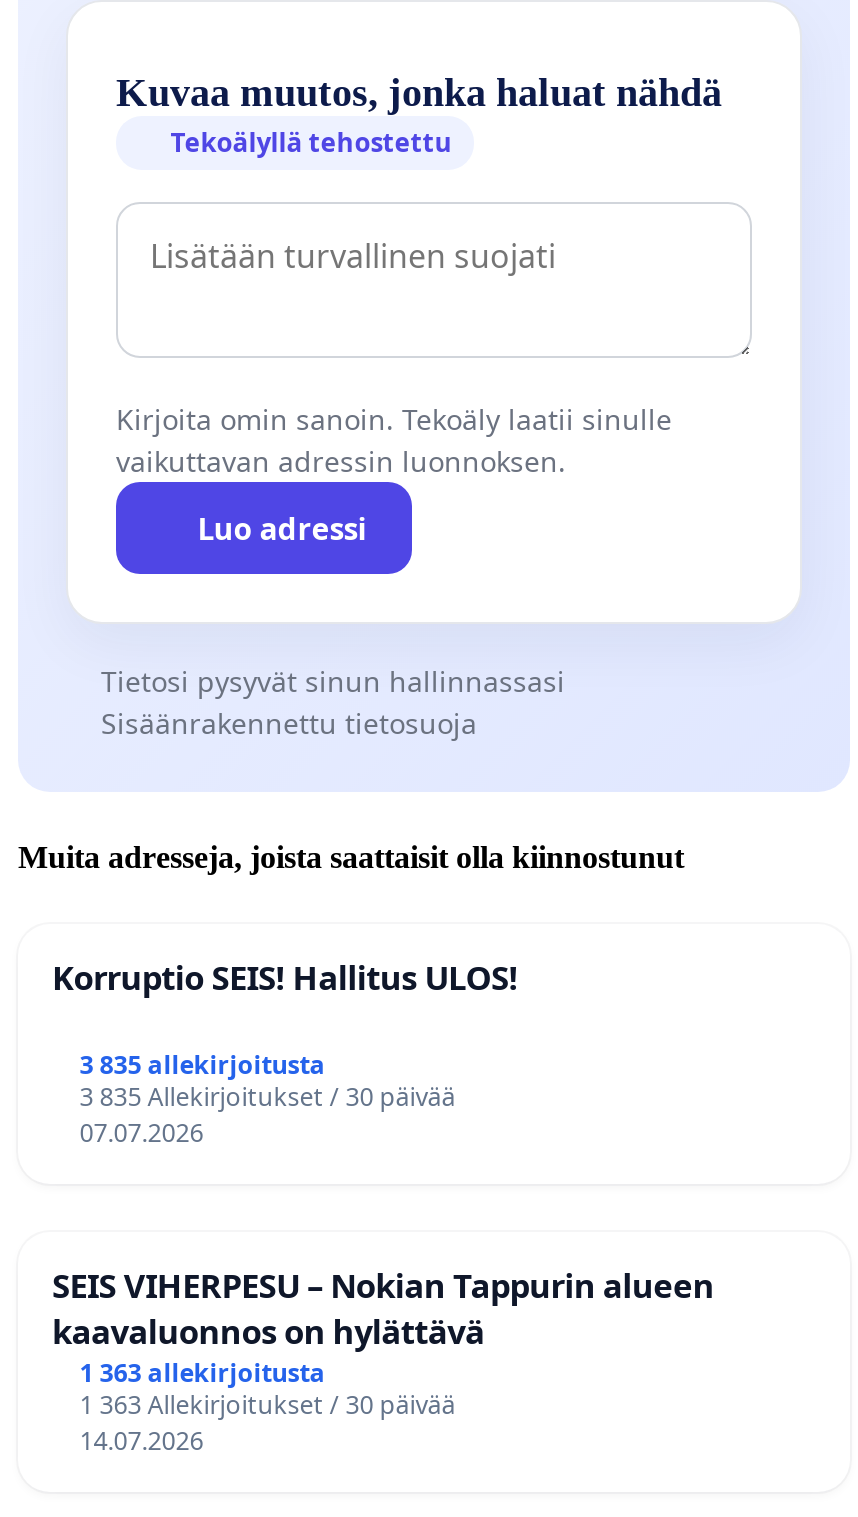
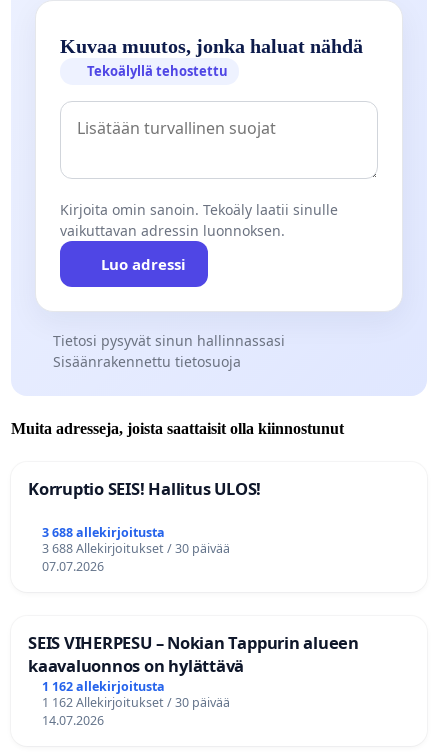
- 3 835 allekirjoitusta
+ 3 688 allekirjoitusta

- 3 835 Allekirjoitukset / 30 päivää
+ 3 688 Allekirjoitukset / 30 päivää

- 1 363 allekirjoitusta
+ 1 162 allekirjoitusta

- 1 363 Allekirjoitukset / 30 päivää
+ 1 162 Allekirjoitukset / 30 päivää
